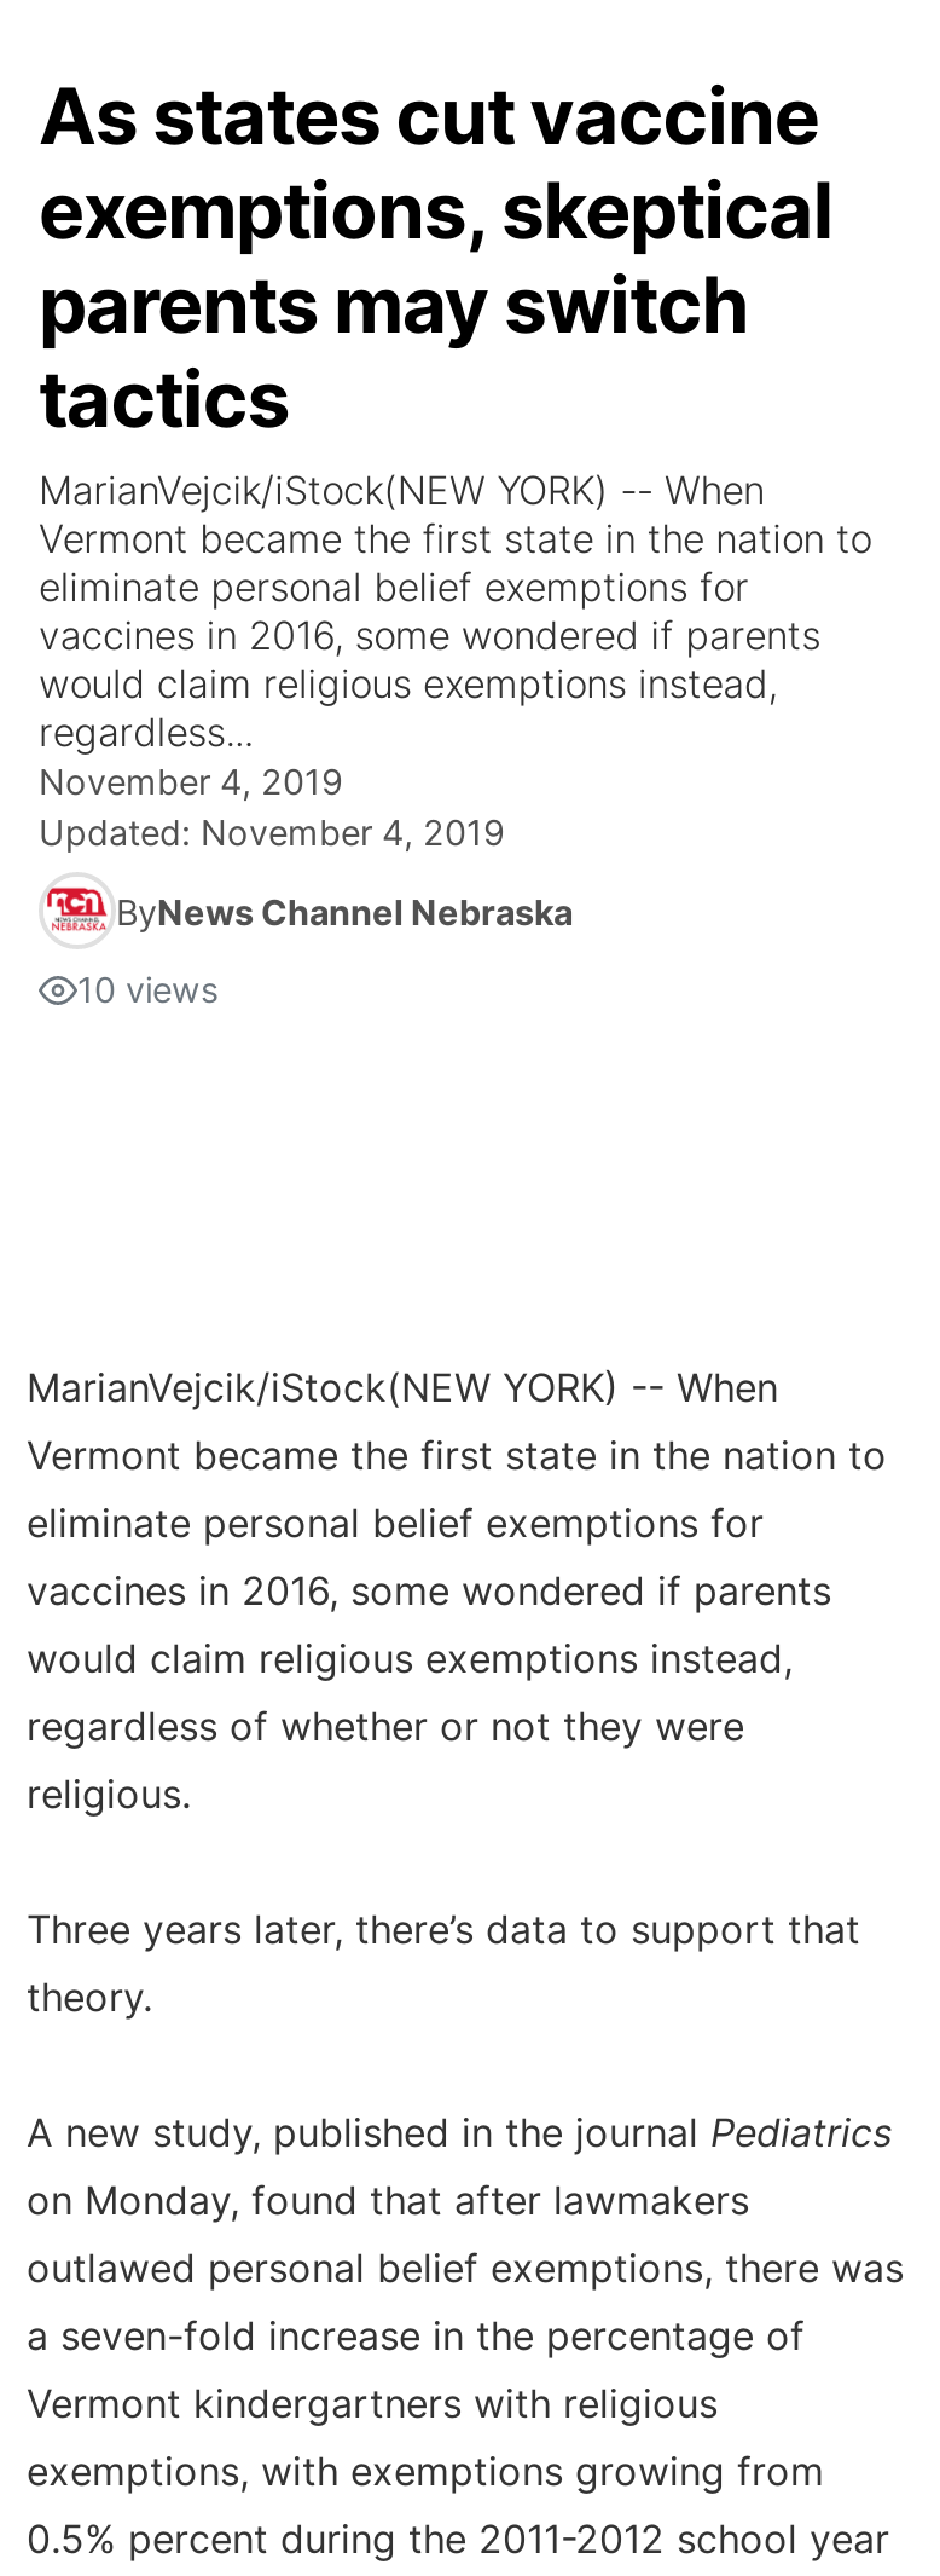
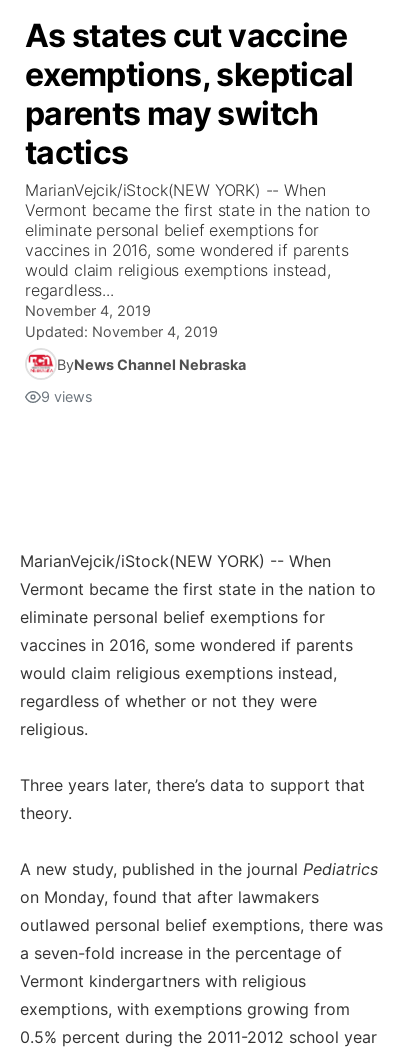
- 10 views
+ 9 views
